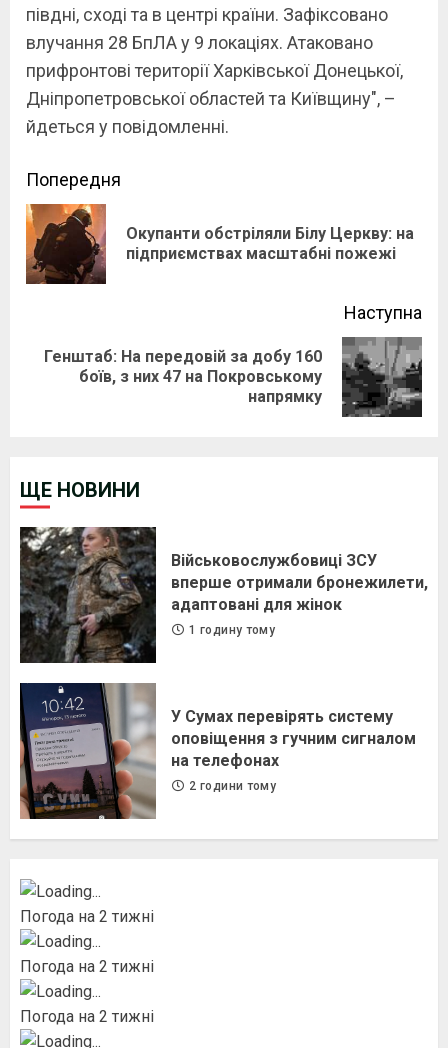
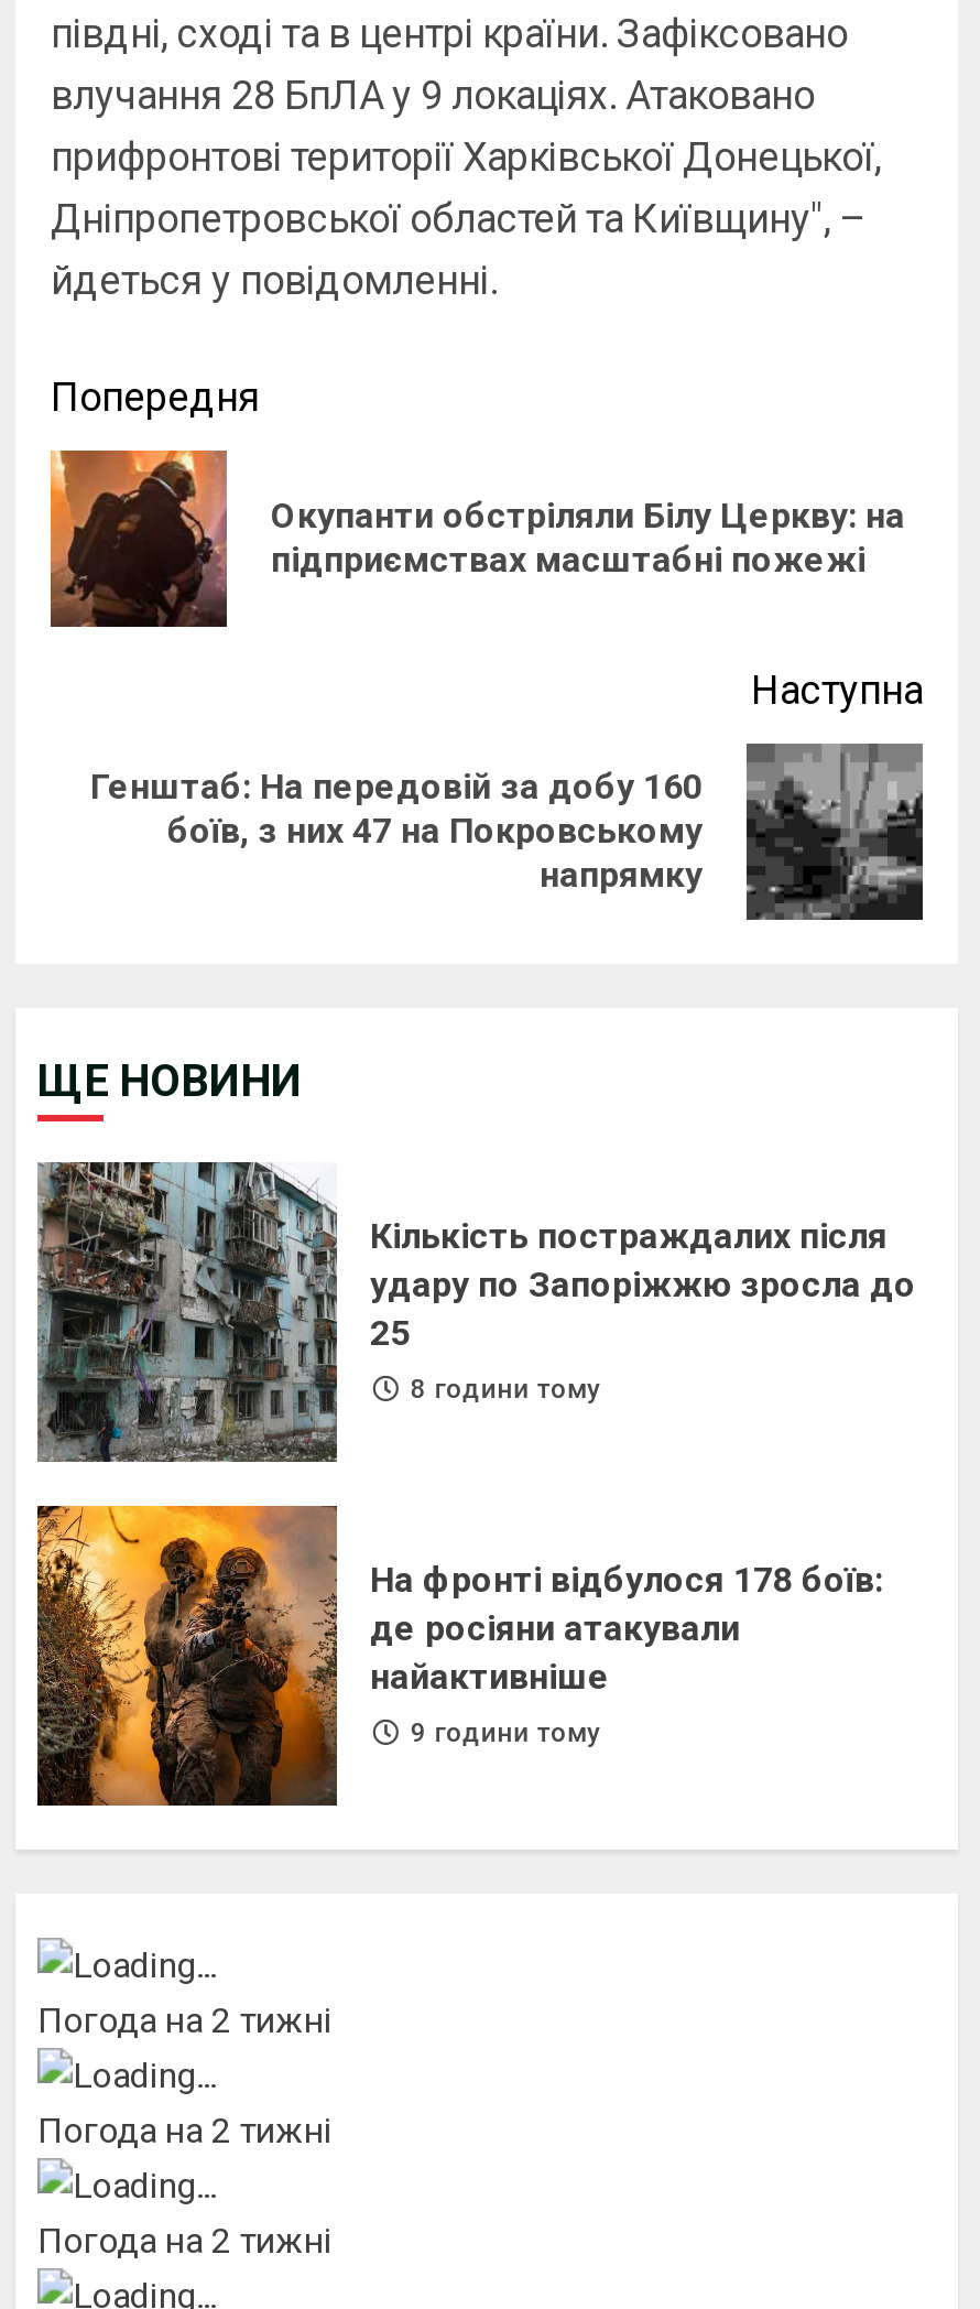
- [image]
- Військовослужбовиці ЗСУ
- вперше отримали бронежилети,
- адаптовані для жінок
+ [image]
+ Кількість постраждалих після
+ удару по Запоріжжю зросла до
+ 25

- 1 годину тому
+ 8 години тому

- [image]
- У Сумах перевірять систему
- оповіщення з гучним сигналом
- на телефонах
+ [image]
+ На фронті відбулося 178 боїв:
+ де росіяни атакували
+ найактивніше

- 2 години тому
+ 9 години тому
